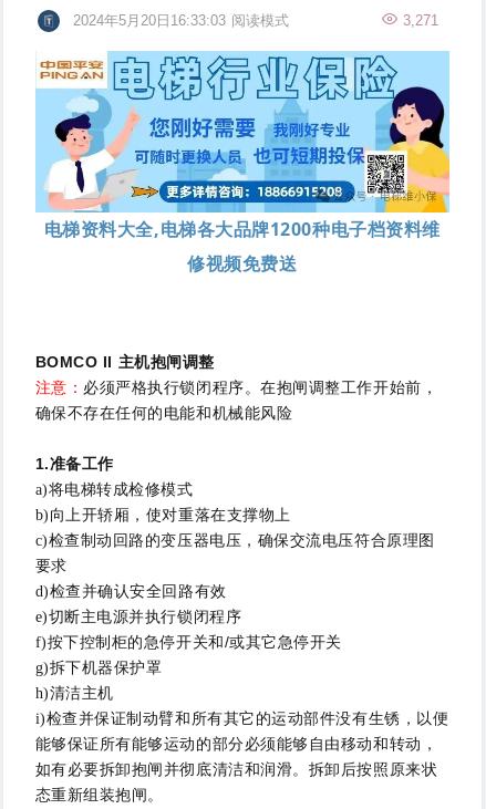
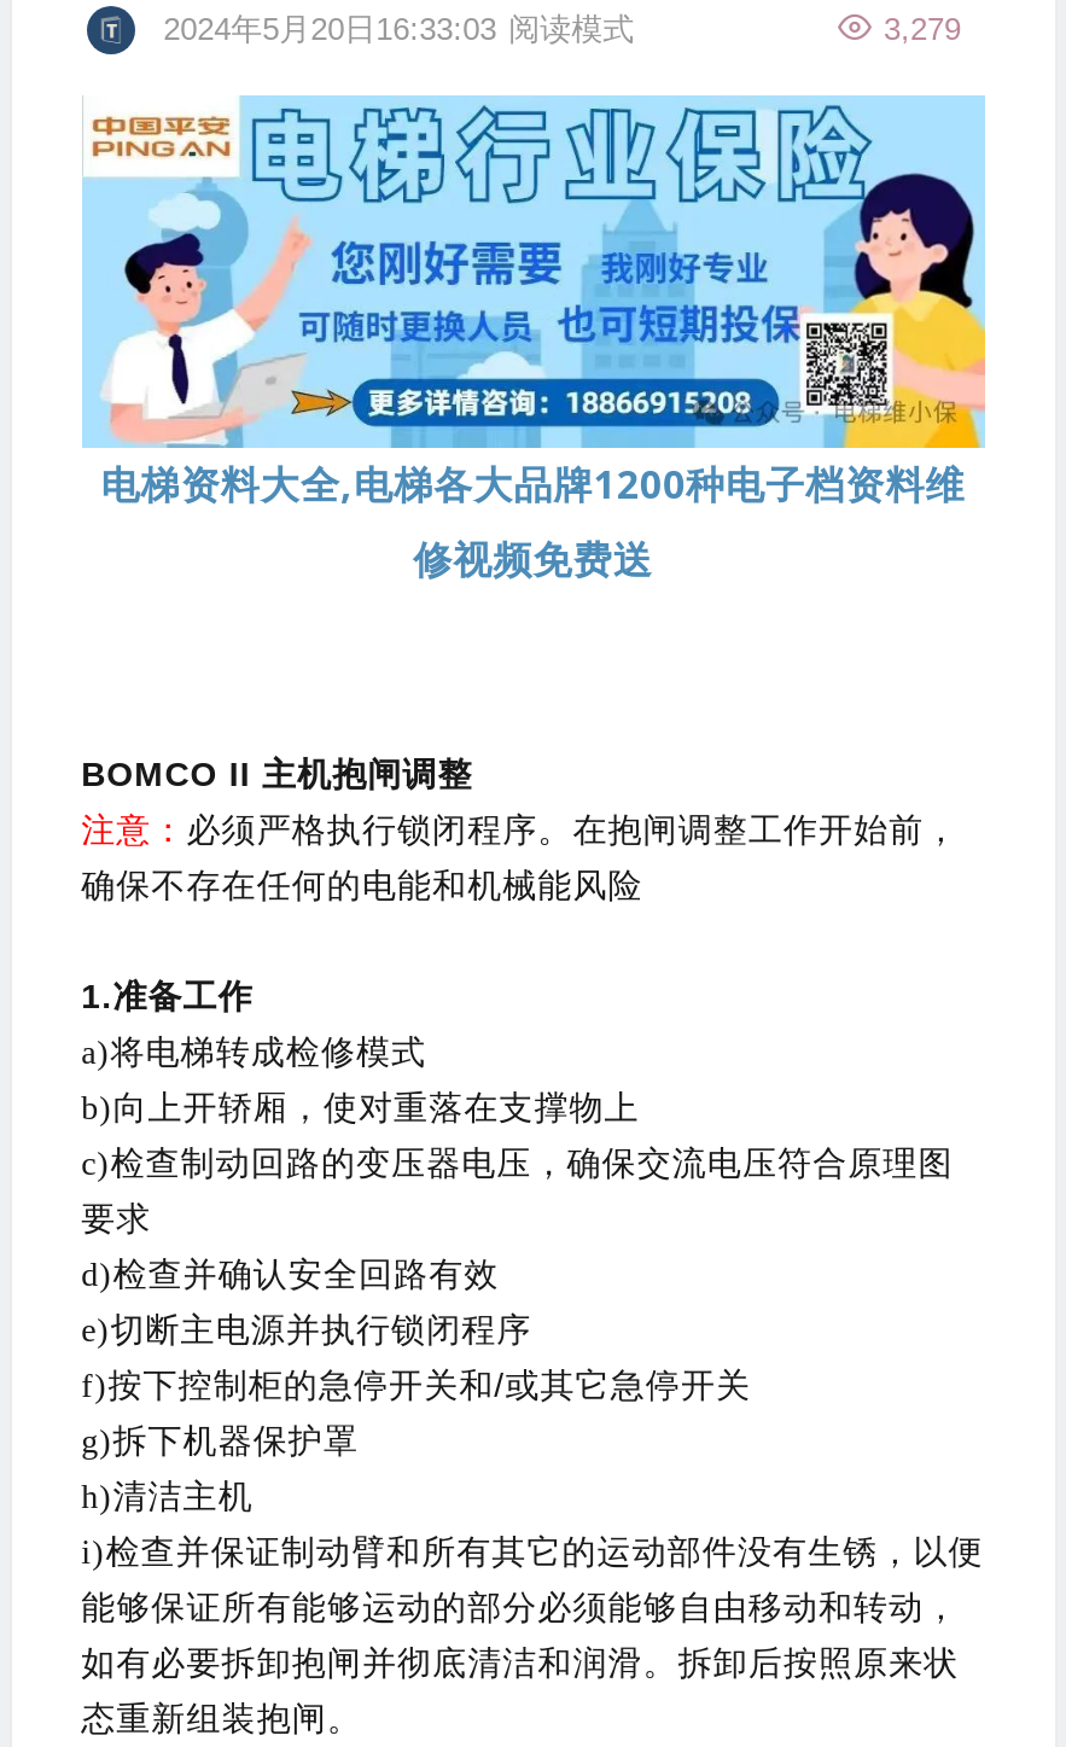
- 3,271
+ 3,279
